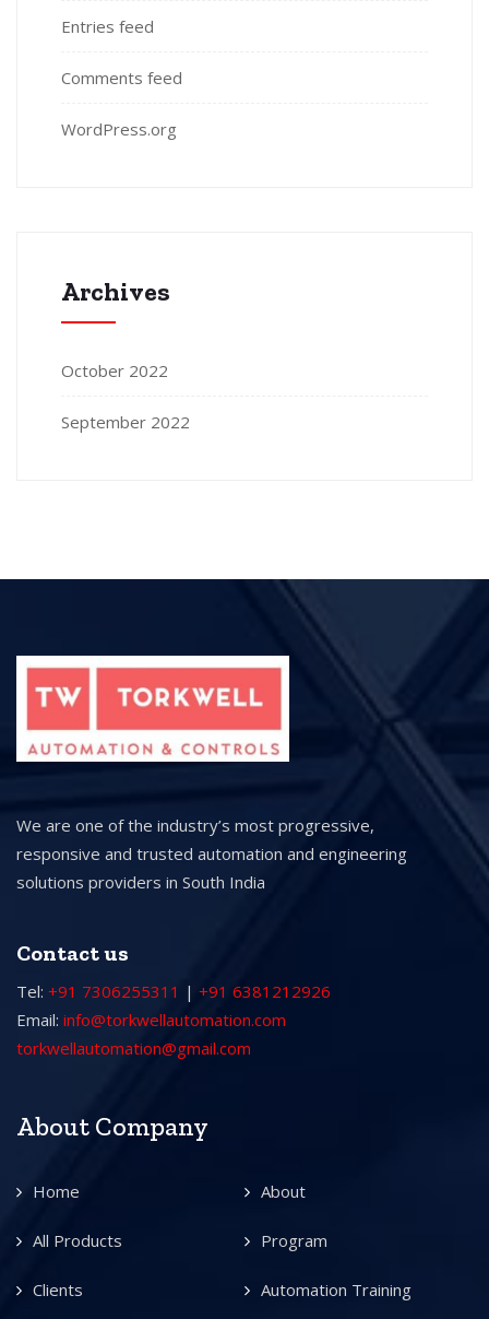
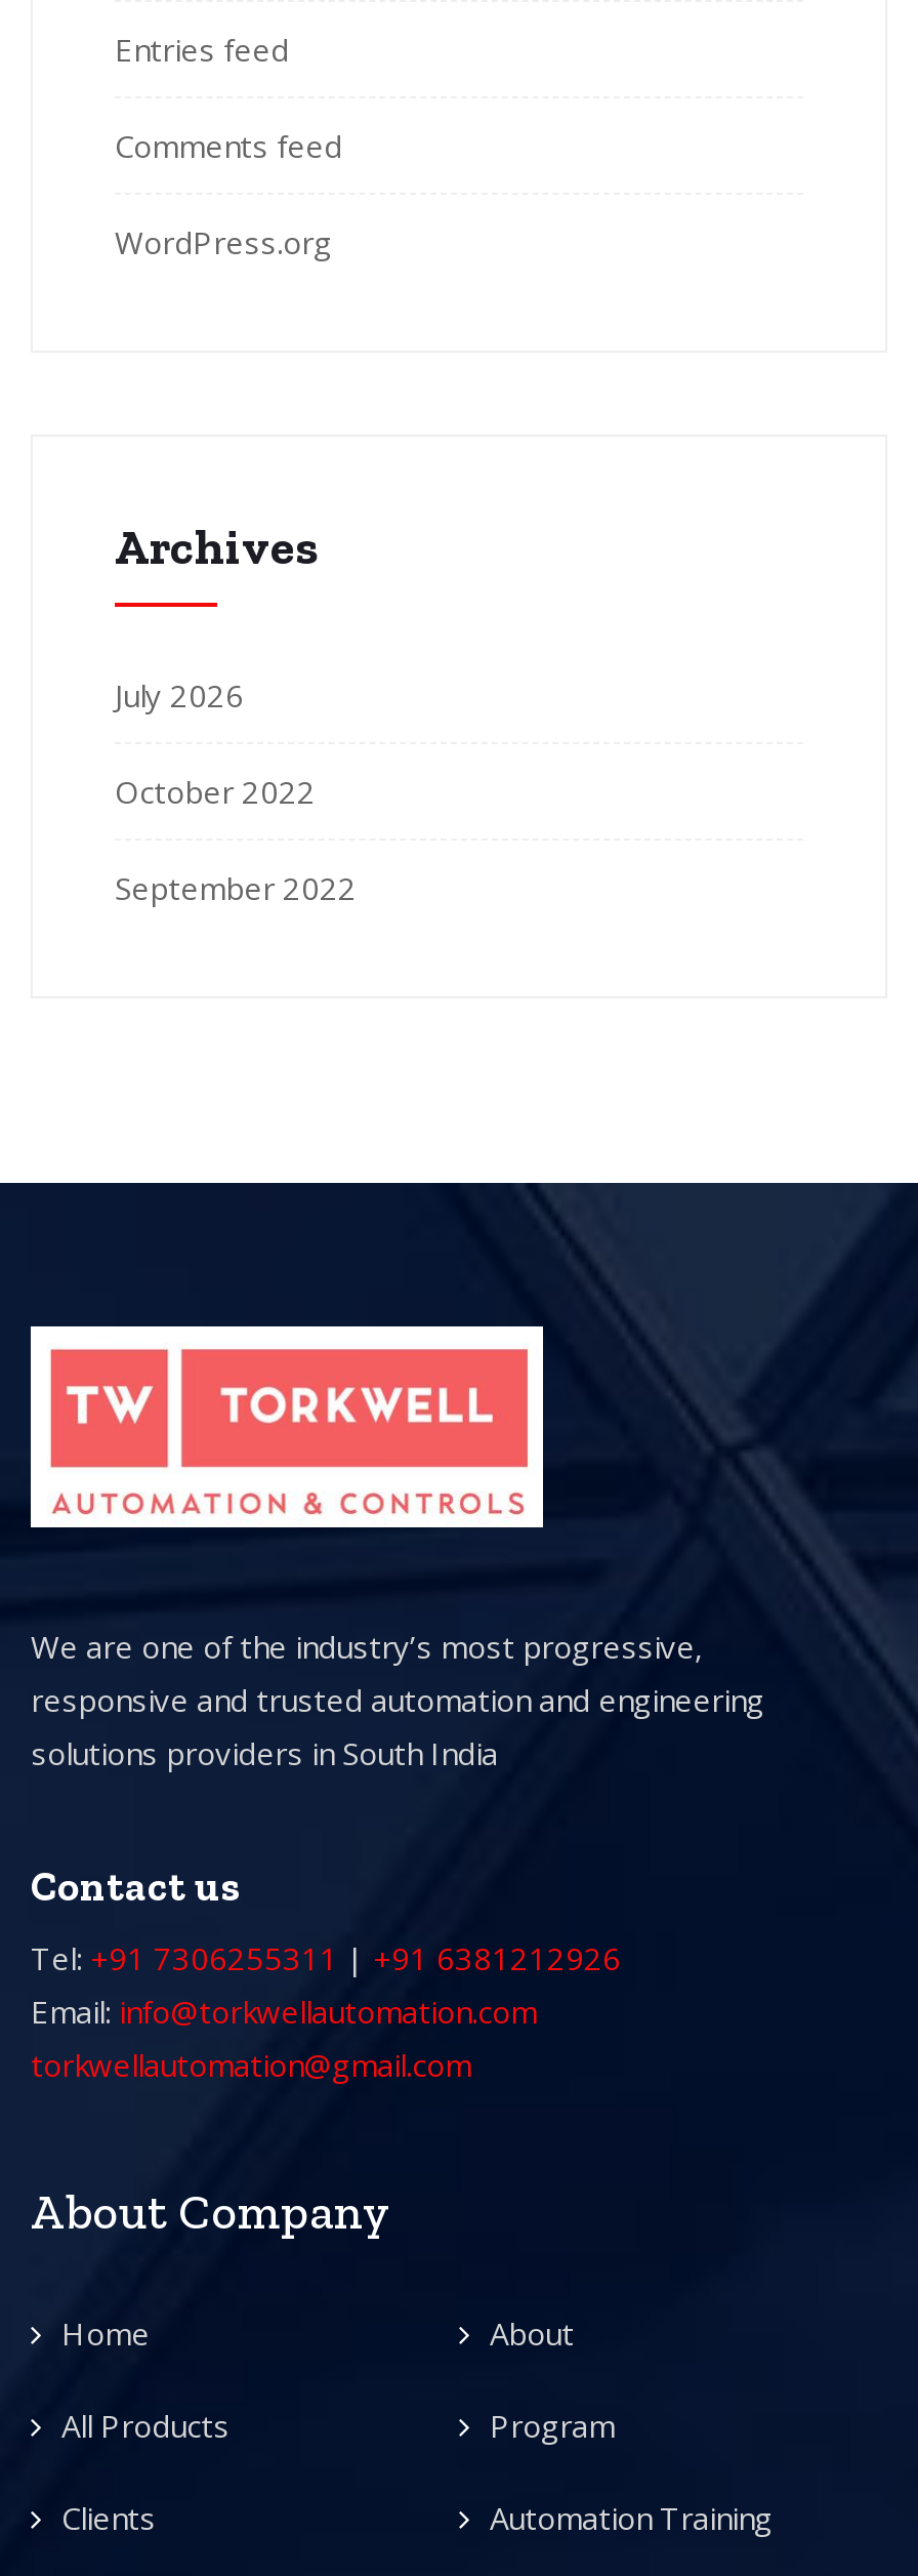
+ July 2026
